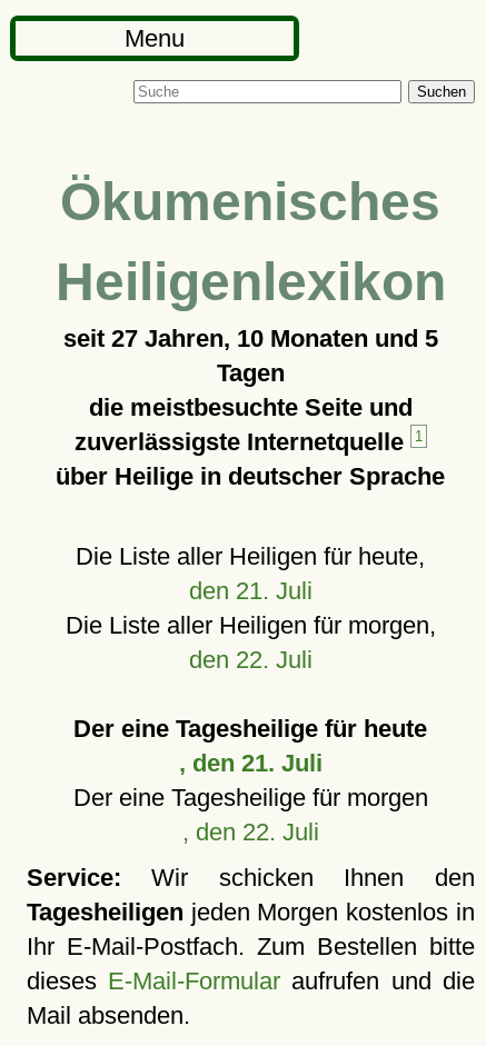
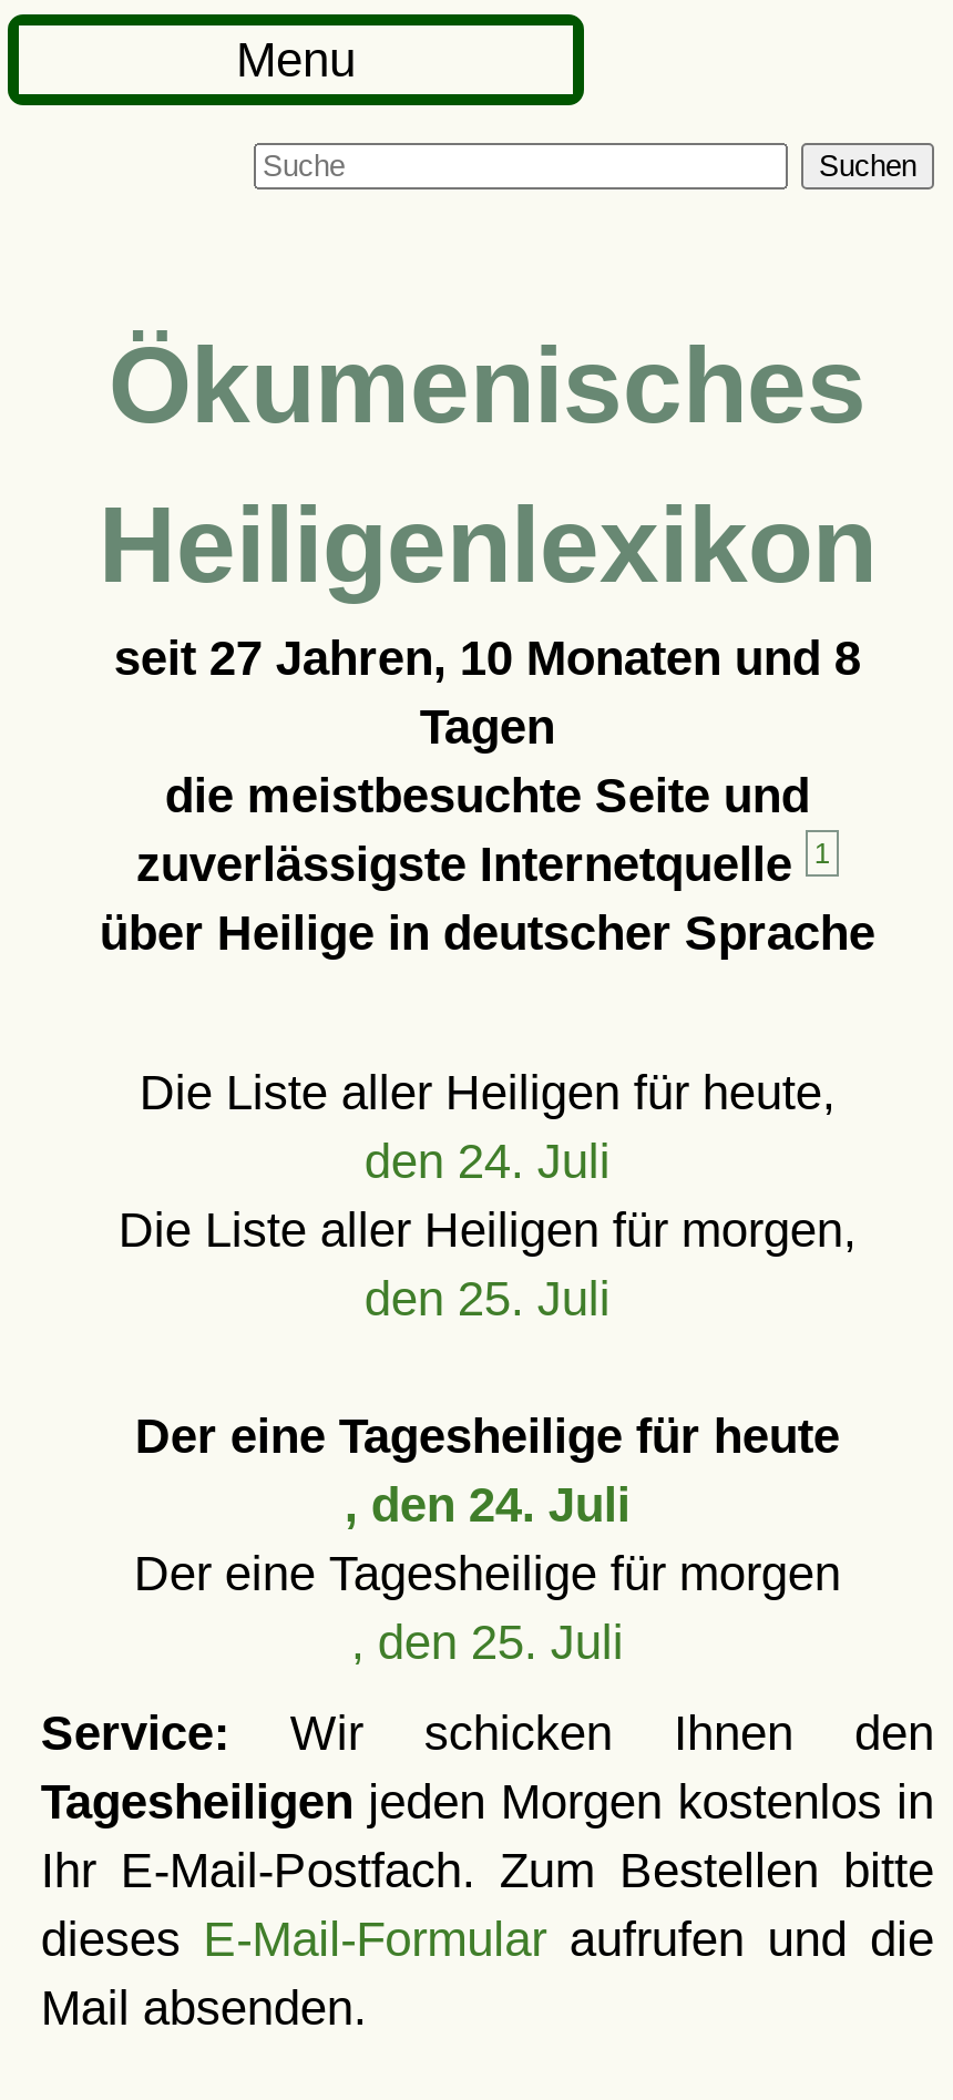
- seit 27 Jahren, 10 Monaten und 5
+ seit 27 Jahren, 10 Monaten und 8

- den 21. Juli
+ den 24. Juli

- den 22. Juli
+ den 25. Juli

- , den 21. Juli
+ , den 24. Juli

- , den 22. Juli
+ , den 25. Juli
